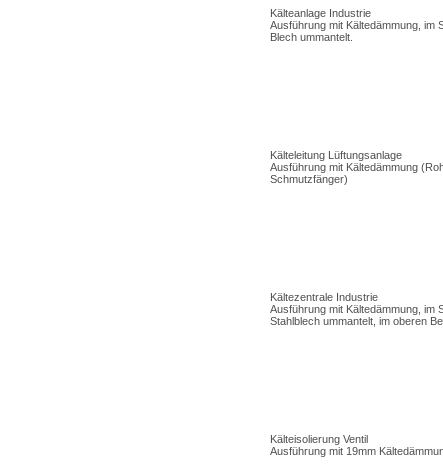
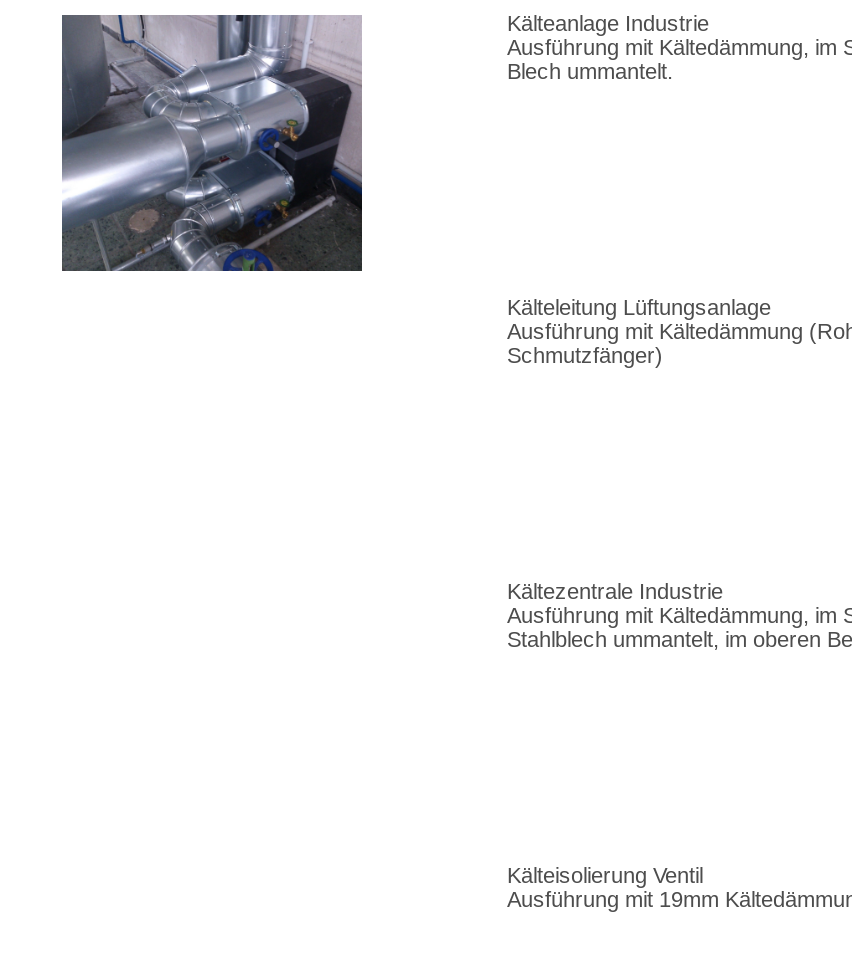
+ [image]
